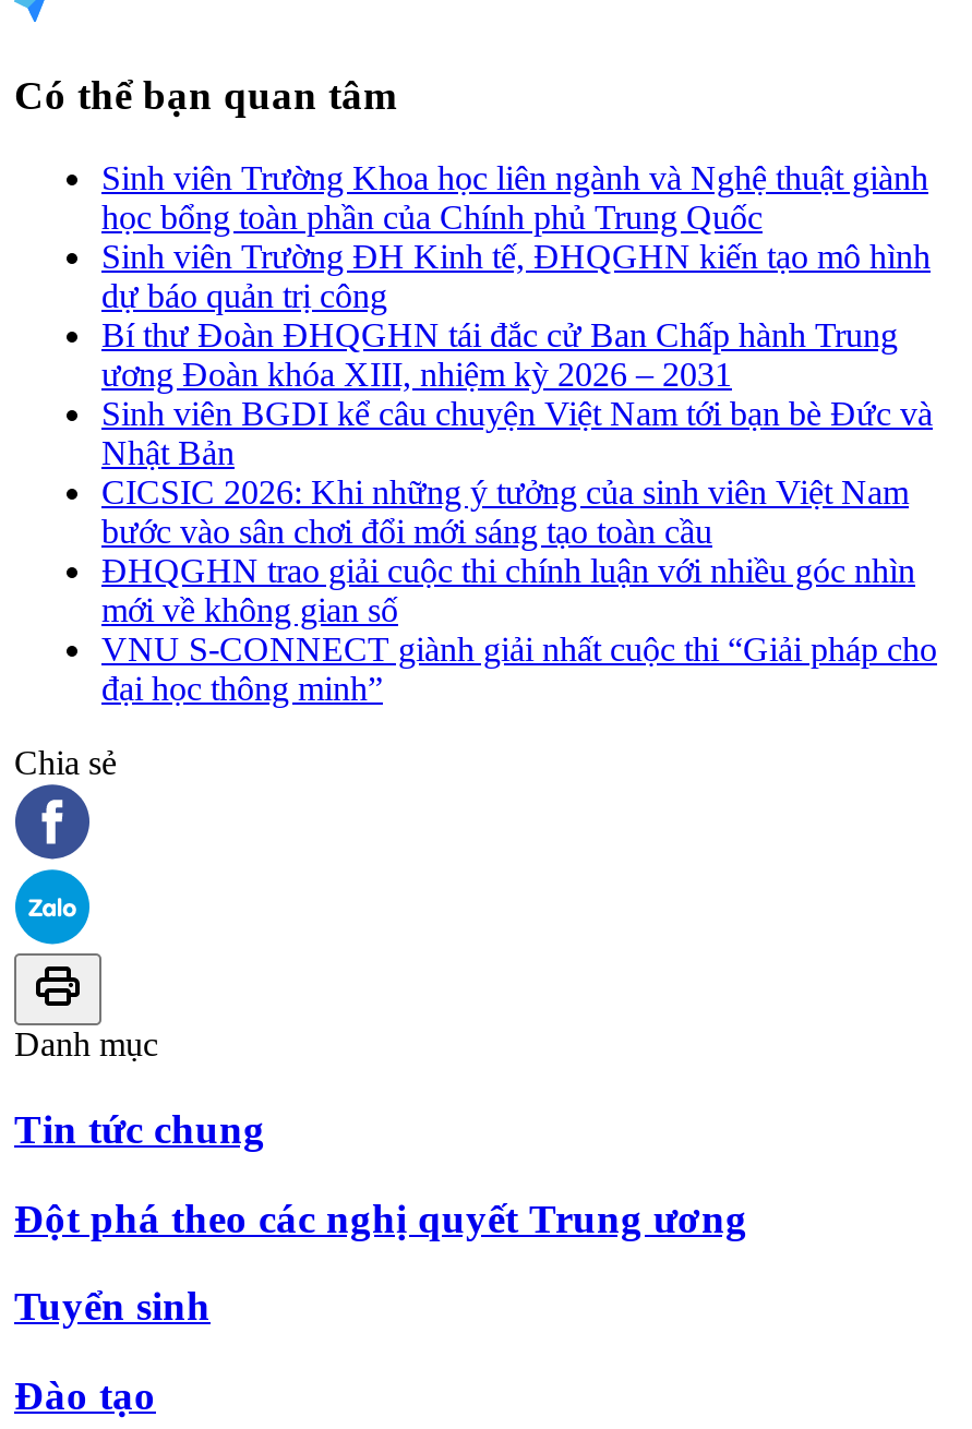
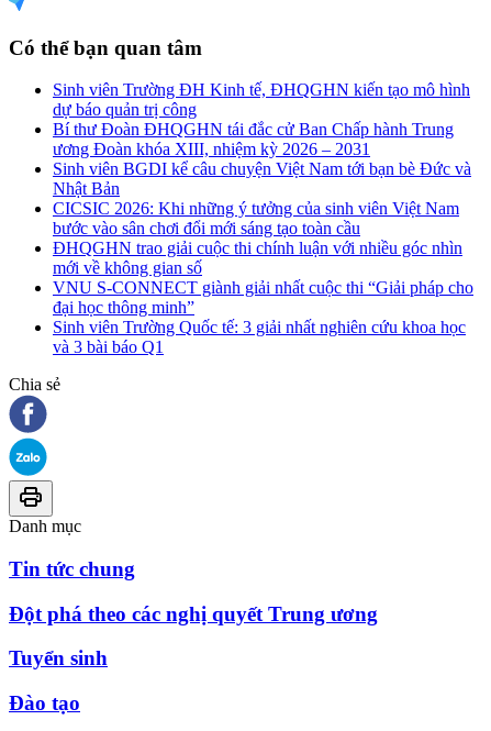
- Sinh viên Trường Khoa học liên ngành và Nghệ thuật giành
- học bổng toàn phần của Chính phủ Trung Quốc

moved up: Sinh viên Trường ĐH Kinh tế, ĐHQGHN kiến tạo mô hình | dự báo quản trị công | Bí thư Đoàn ĐHQGHN tái đắc cử Ban Chấp hành Trung | ... | VNU S-CONNECT giành giải nhất cuộc thi “Giải pháp cho | đại học thông minh”

+ Sinh viên Trường Quốc tế: 3 giải nhất nghiên cứu khoa học
+ và 3 bài báo Q1
